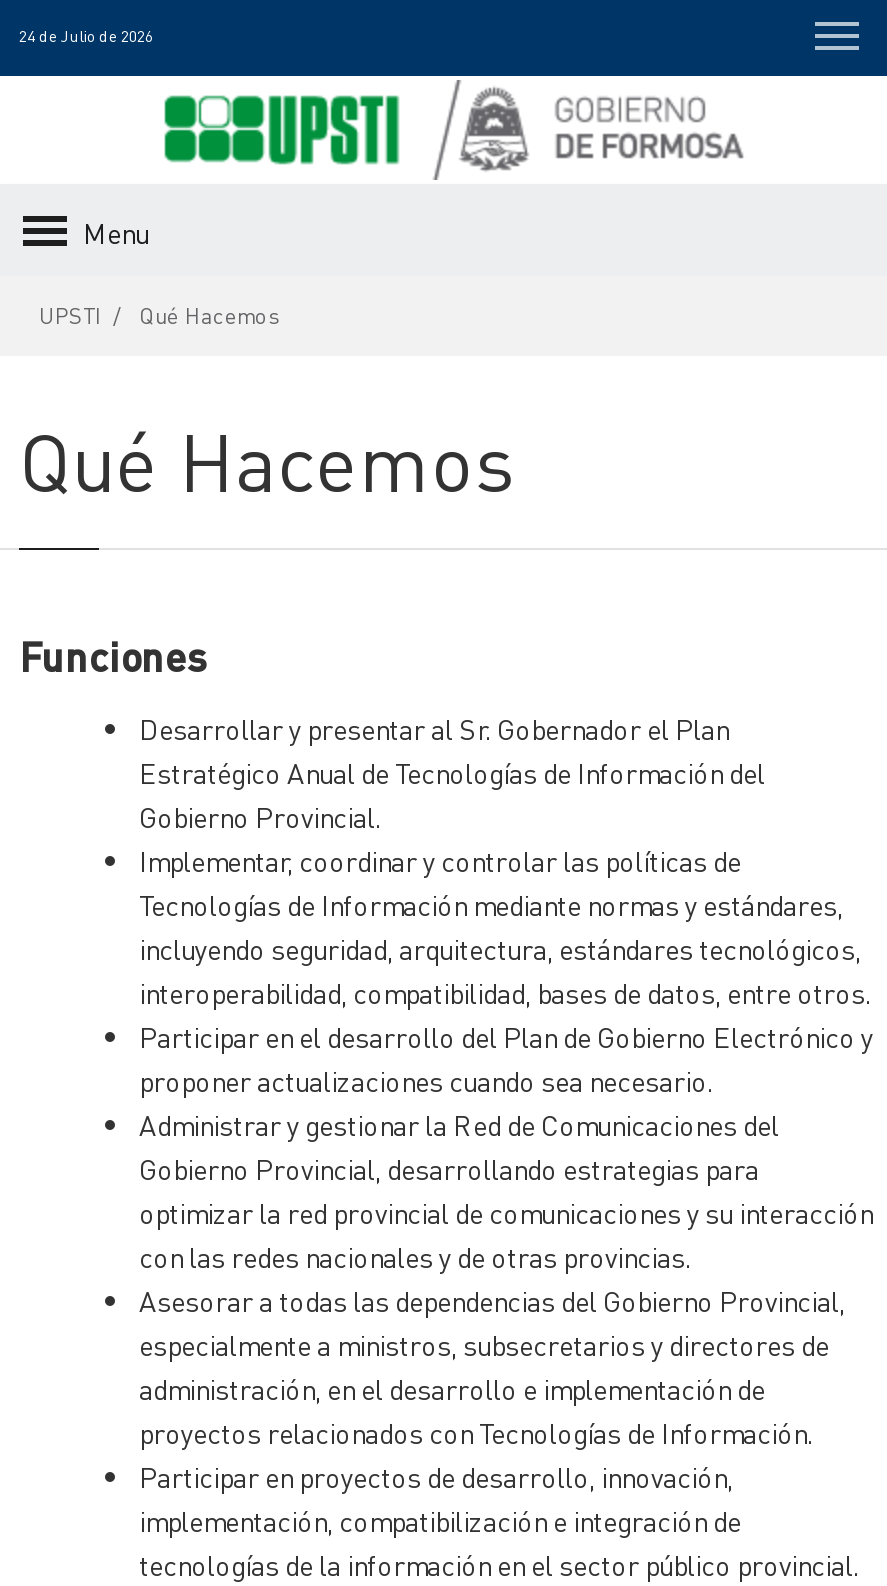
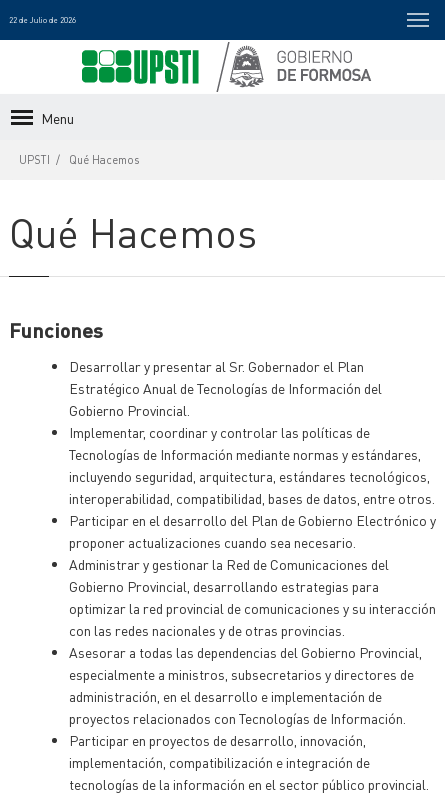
- 24 de Julio de 2026
+ 22 de Julio de 2026
